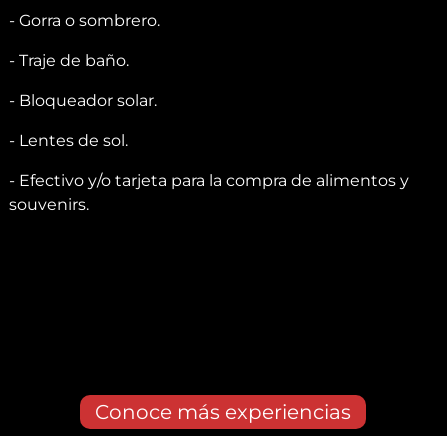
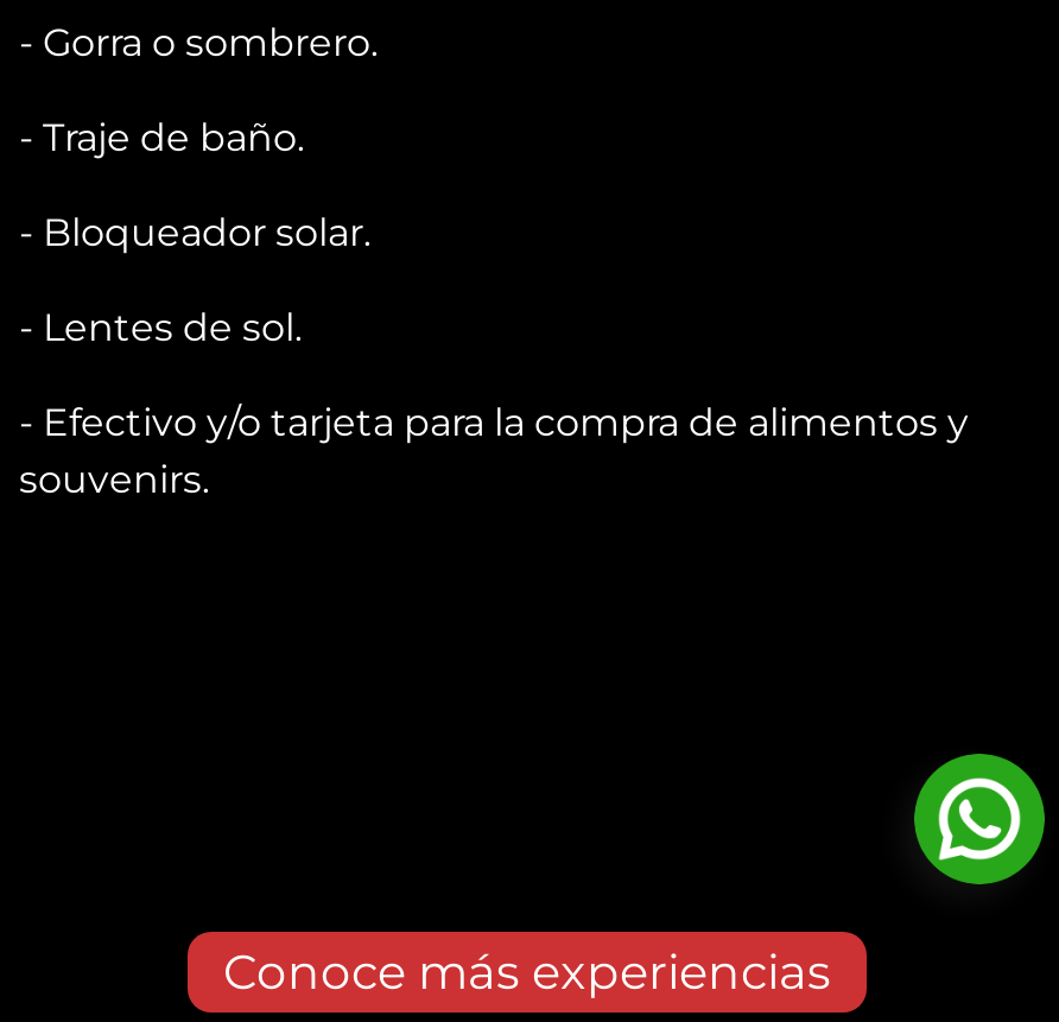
+ [image]
